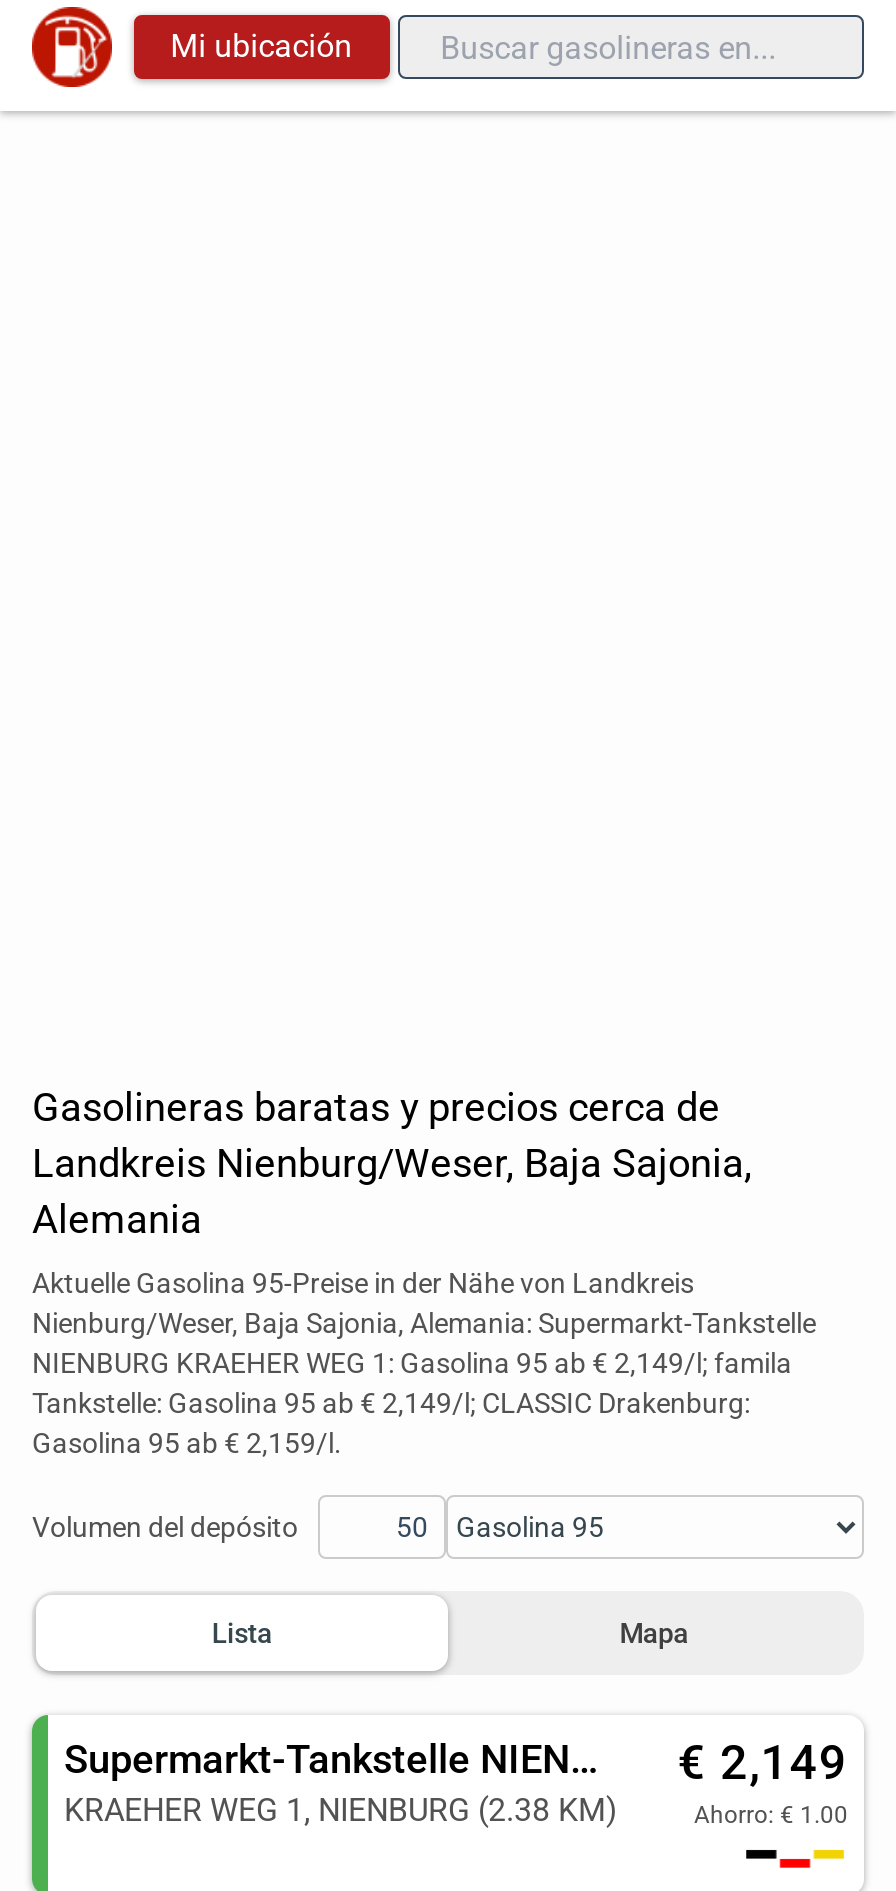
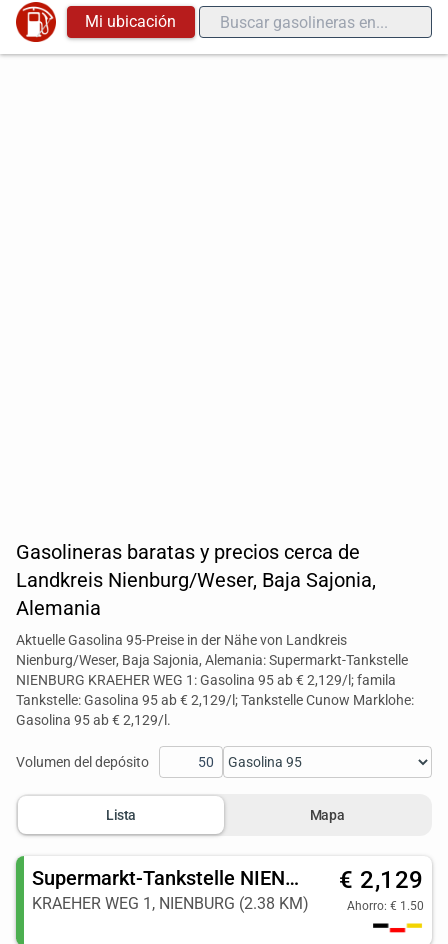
- NIENBURG KRAEHER WEG 1: Gasolina 95 ab € 2,149/l; famila
- Tankstelle: Gasolina 95 ab € 2,149/l; CLASSIC Drakenburg:
- Gasolina 95 ab € 2,159/l.
+ NIENBURG KRAEHER WEG 1: Gasolina 95 ab € 2,129/l; famila
+ Tankstelle: Gasolina 95 ab € 2,129/l; Tankstelle Cunow Marklohe:
+ Gasolina 95 ab € 2,129/l.

- € 2,149
+ € 2,129

- Ahorro: € 1.00
+ Ahorro: € 1.50
